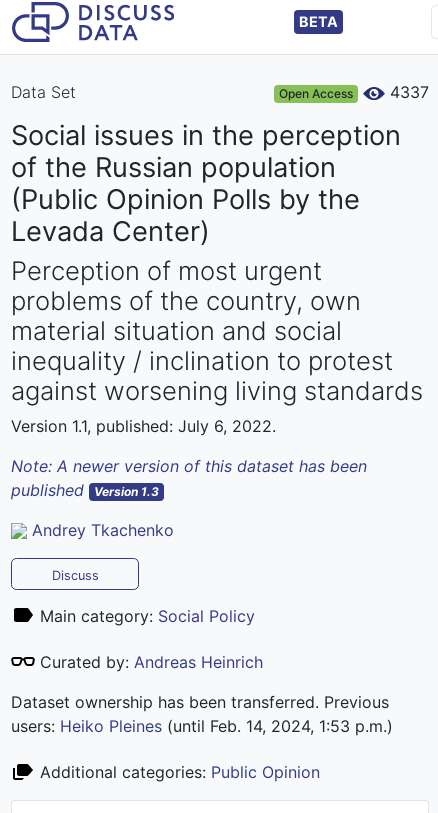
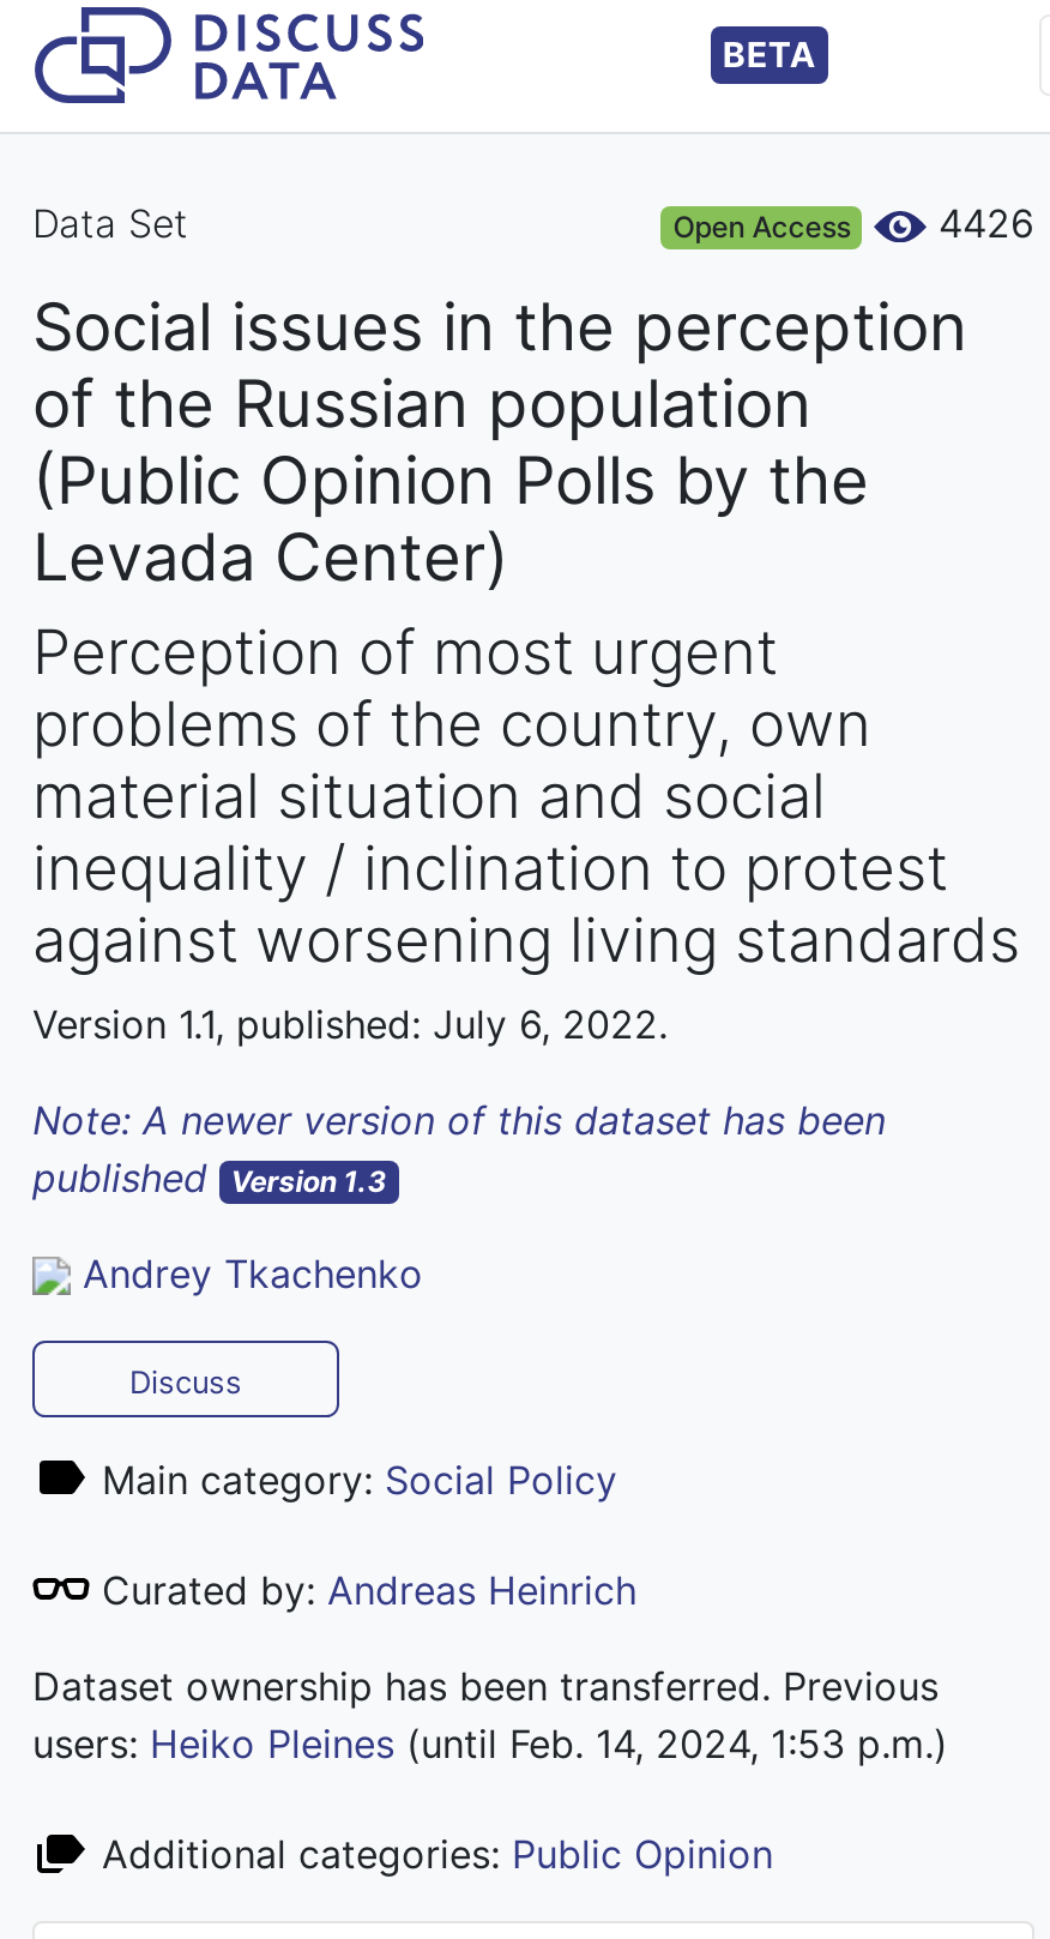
- 4337
+ 4426
